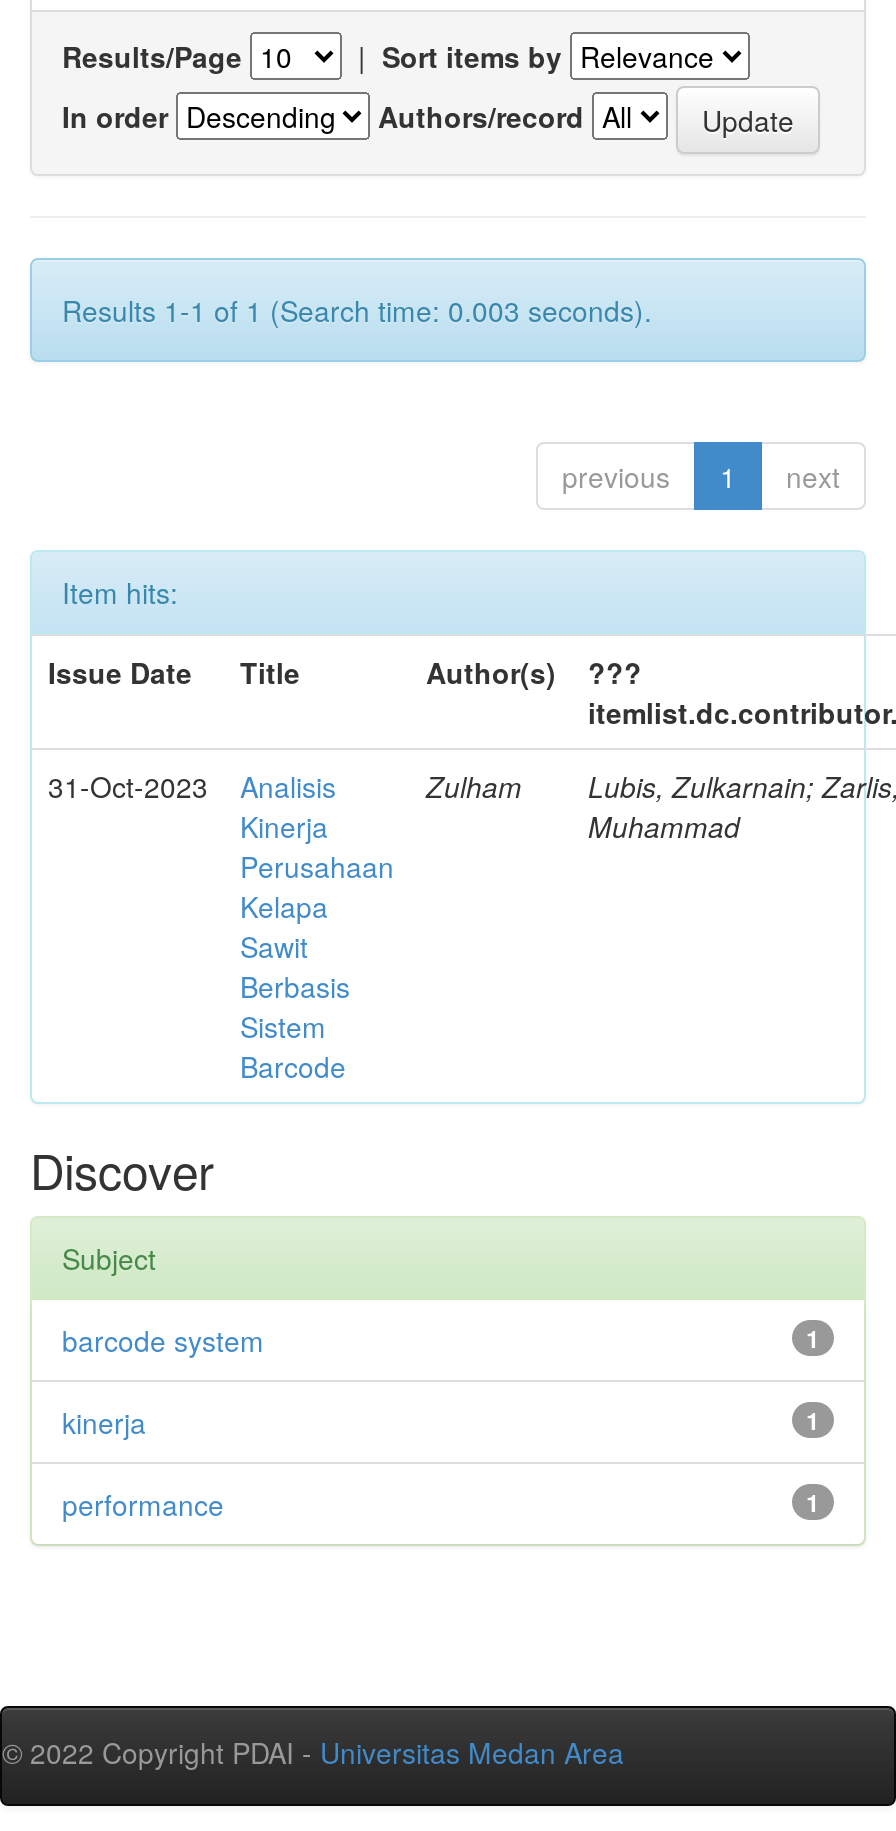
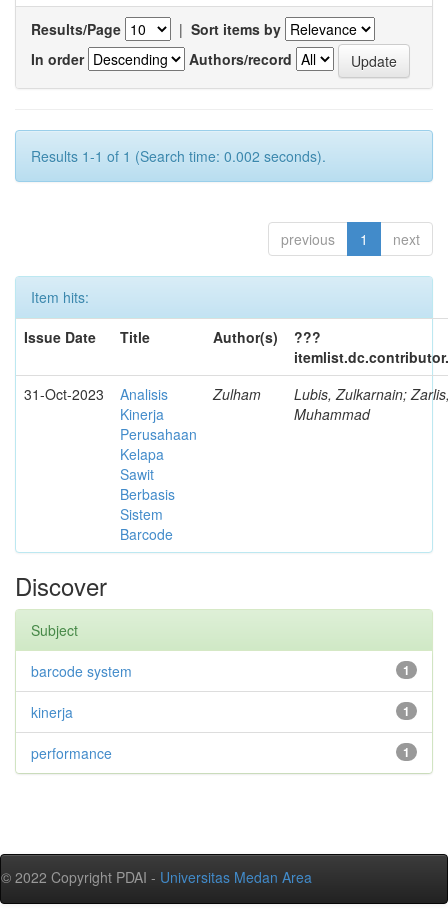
- Results 1-1 of 1 (Search time: 0.003 seconds).
+ Results 1-1 of 1 (Search time: 0.002 seconds).
